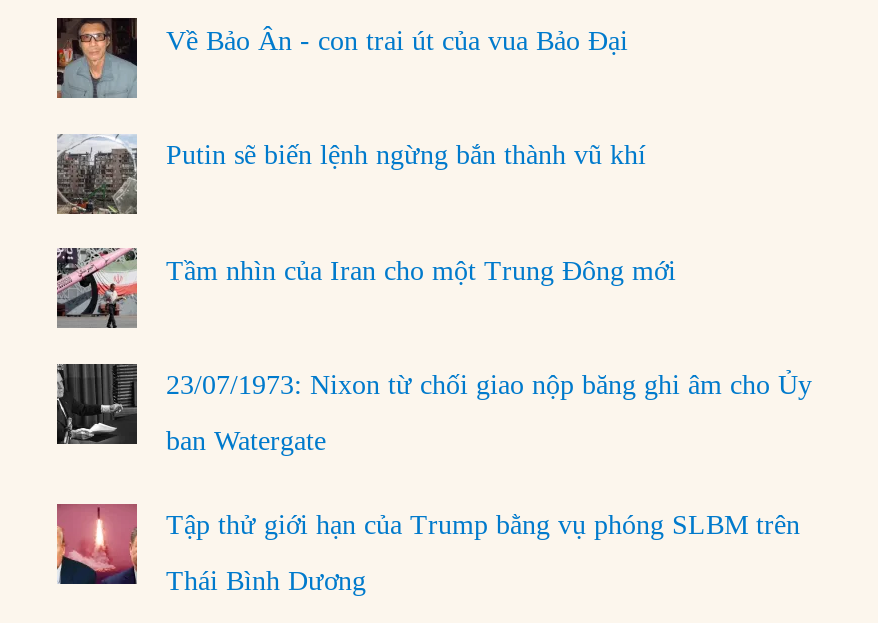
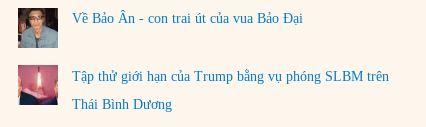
- [image]
- Putin sẽ biến lệnh ngừng bắn thành vũ khí

- [image]
- Tầm nhìn của Iran cho một Trung Đông mới

- [image]
- 23/07/1973: Nixon từ chối giao nộp băng ghi âm cho Ủy
- ban Watergate
